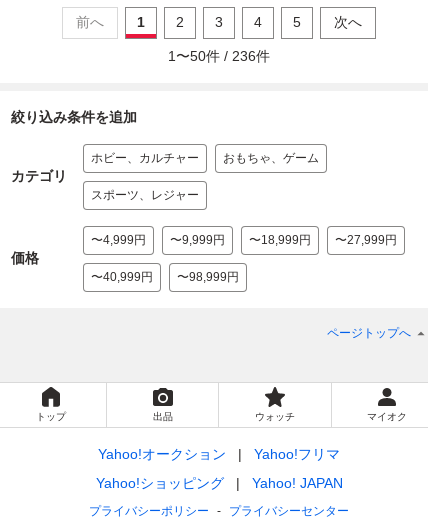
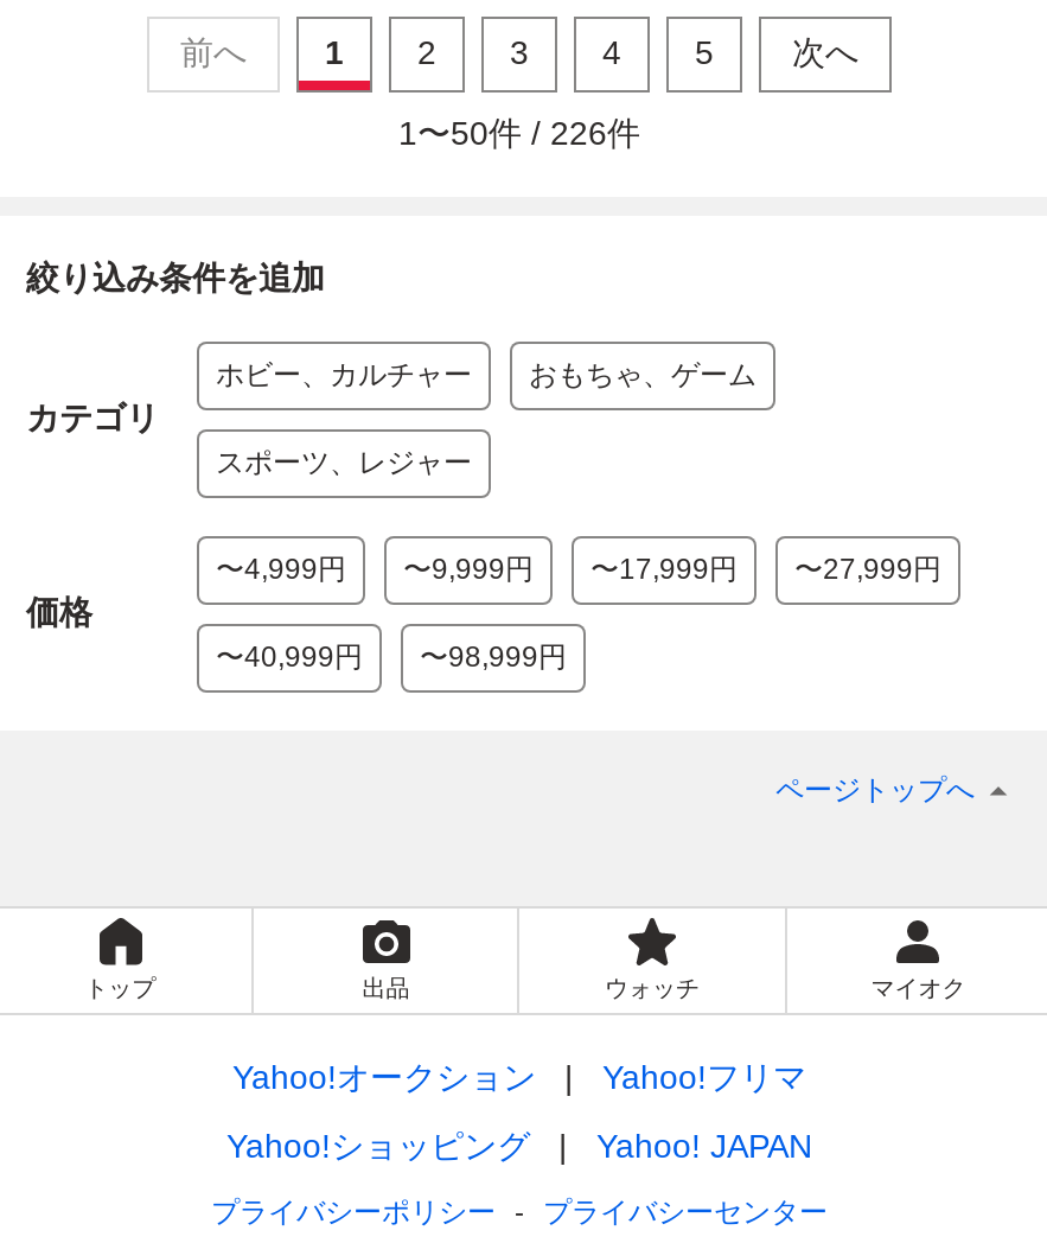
- 1〜50件 / 236件
+ 1〜50件 / 226件

- 〜4,999円 〜9,999円 〜18,999円 〜27,999円
+ 〜4,999円 〜9,999円 〜17,999円 〜27,999円
